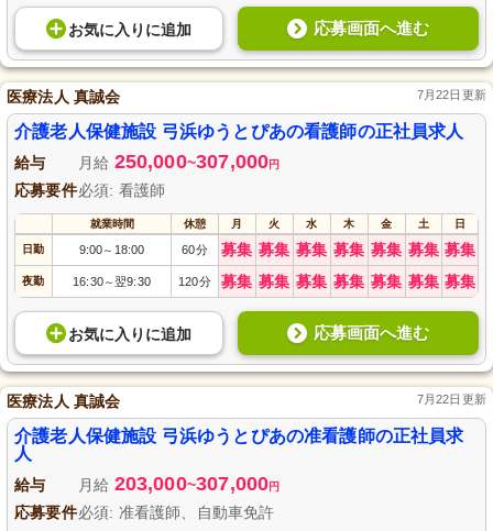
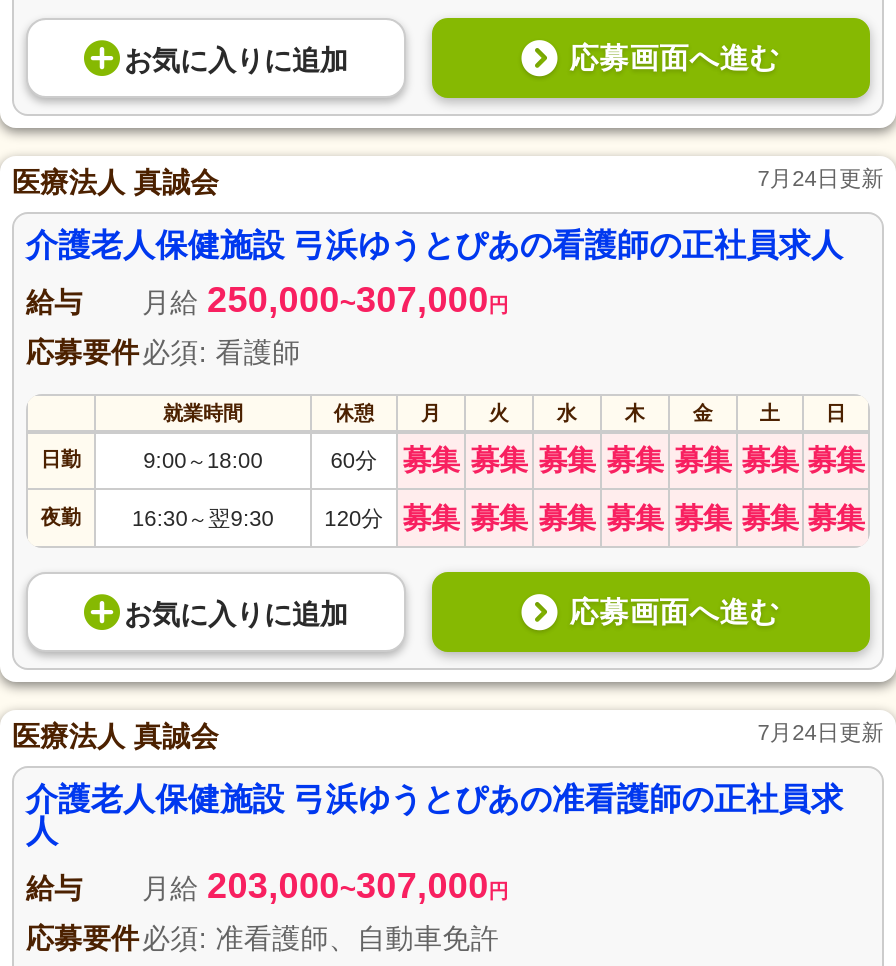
- 7月22日更新
+ 7月24日更新

- 7月22日更新
+ 7月24日更新
